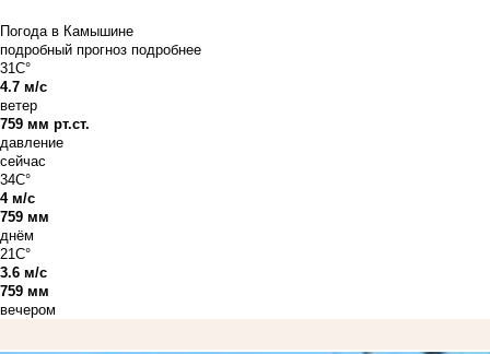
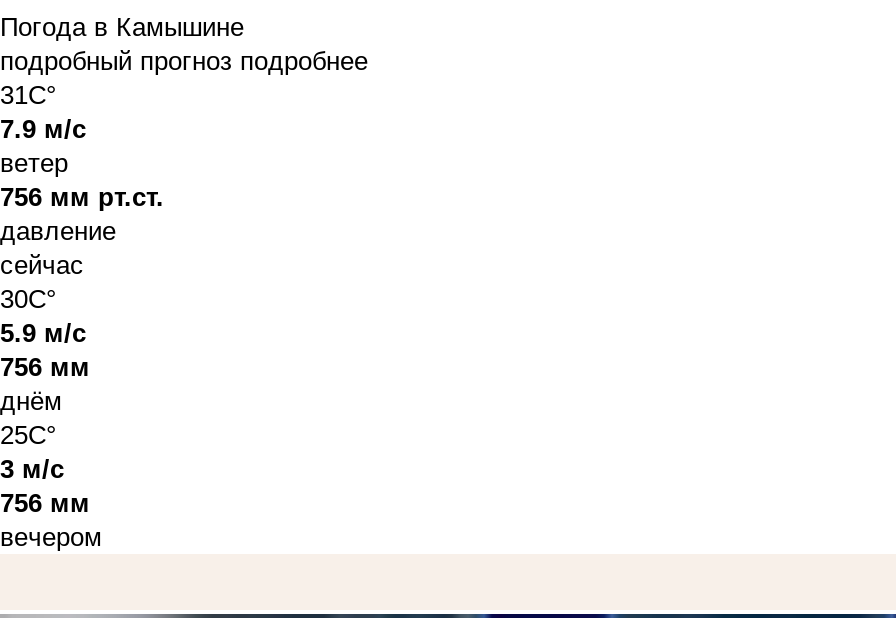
- 4.7 м/с
+ 7.9 м/с

- 759 мм рт.ст.
+ 756 мм рт.ст.

- 34C°
- 4 м/с
- 759 мм
+ 30C°
+ 5.9 м/с
+ 756 мм

- 21C°
- 3.6 м/с
- 759 мм
+ 25C°
+ 3 м/с
+ 756 мм
